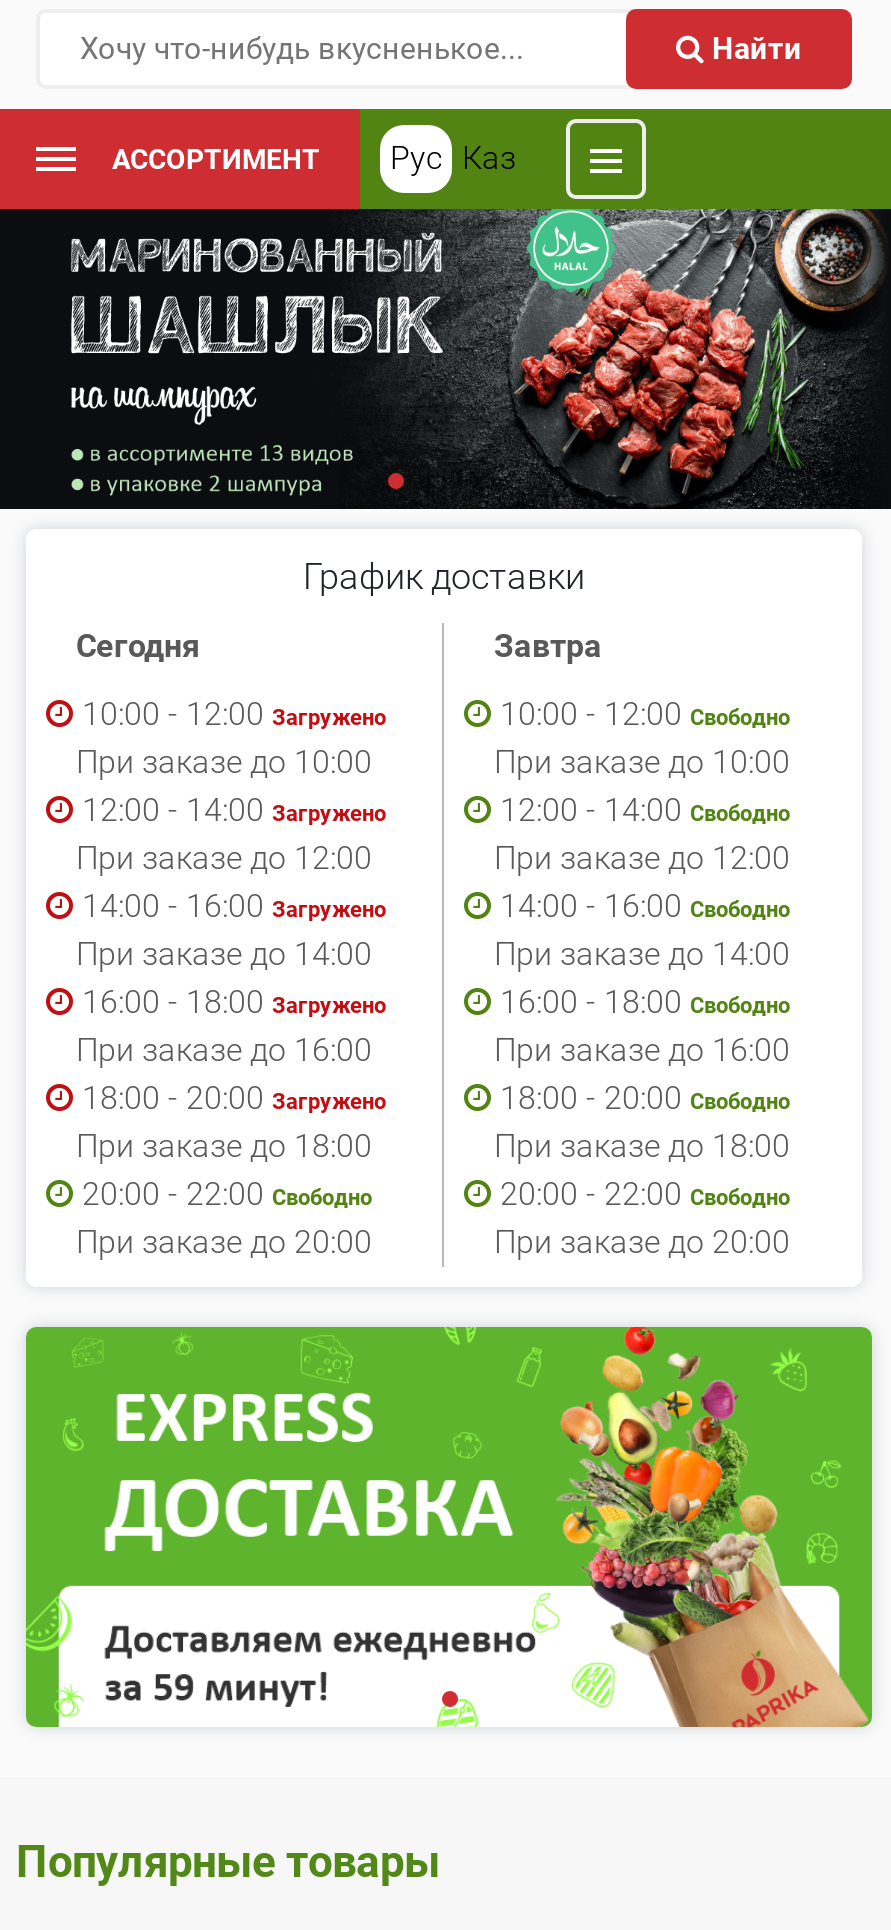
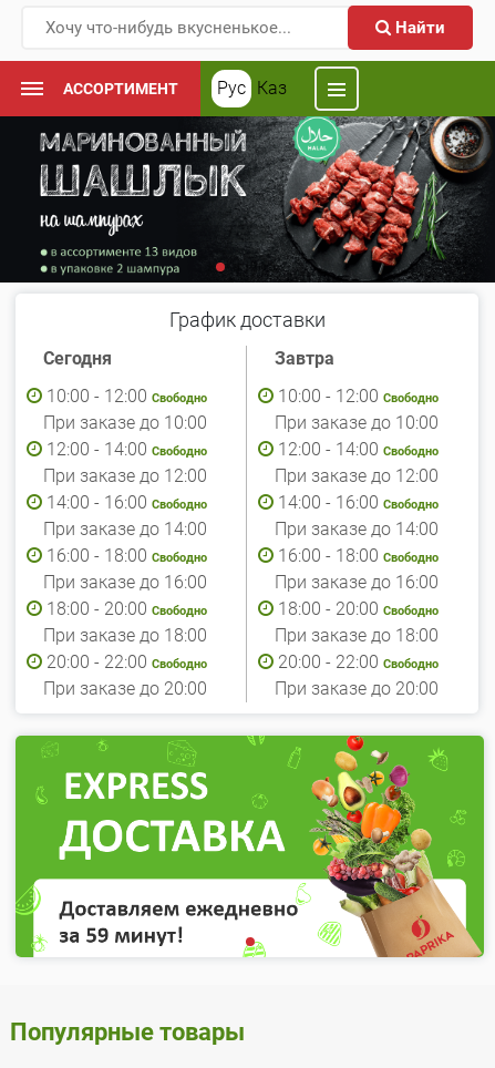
- 10:00 - 12:00 Загружено
+ 10:00 - 12:00 Свободно

- 12:00 - 14:00 Загружено
+ 12:00 - 14:00 Свободно

- 14:00 - 16:00 Загружено
+ 14:00 - 16:00 Свободно

- 16:00 - 18:00 Загружено
+ 16:00 - 18:00 Свободно

- 18:00 - 20:00 Загружено
+ 18:00 - 20:00 Свободно
